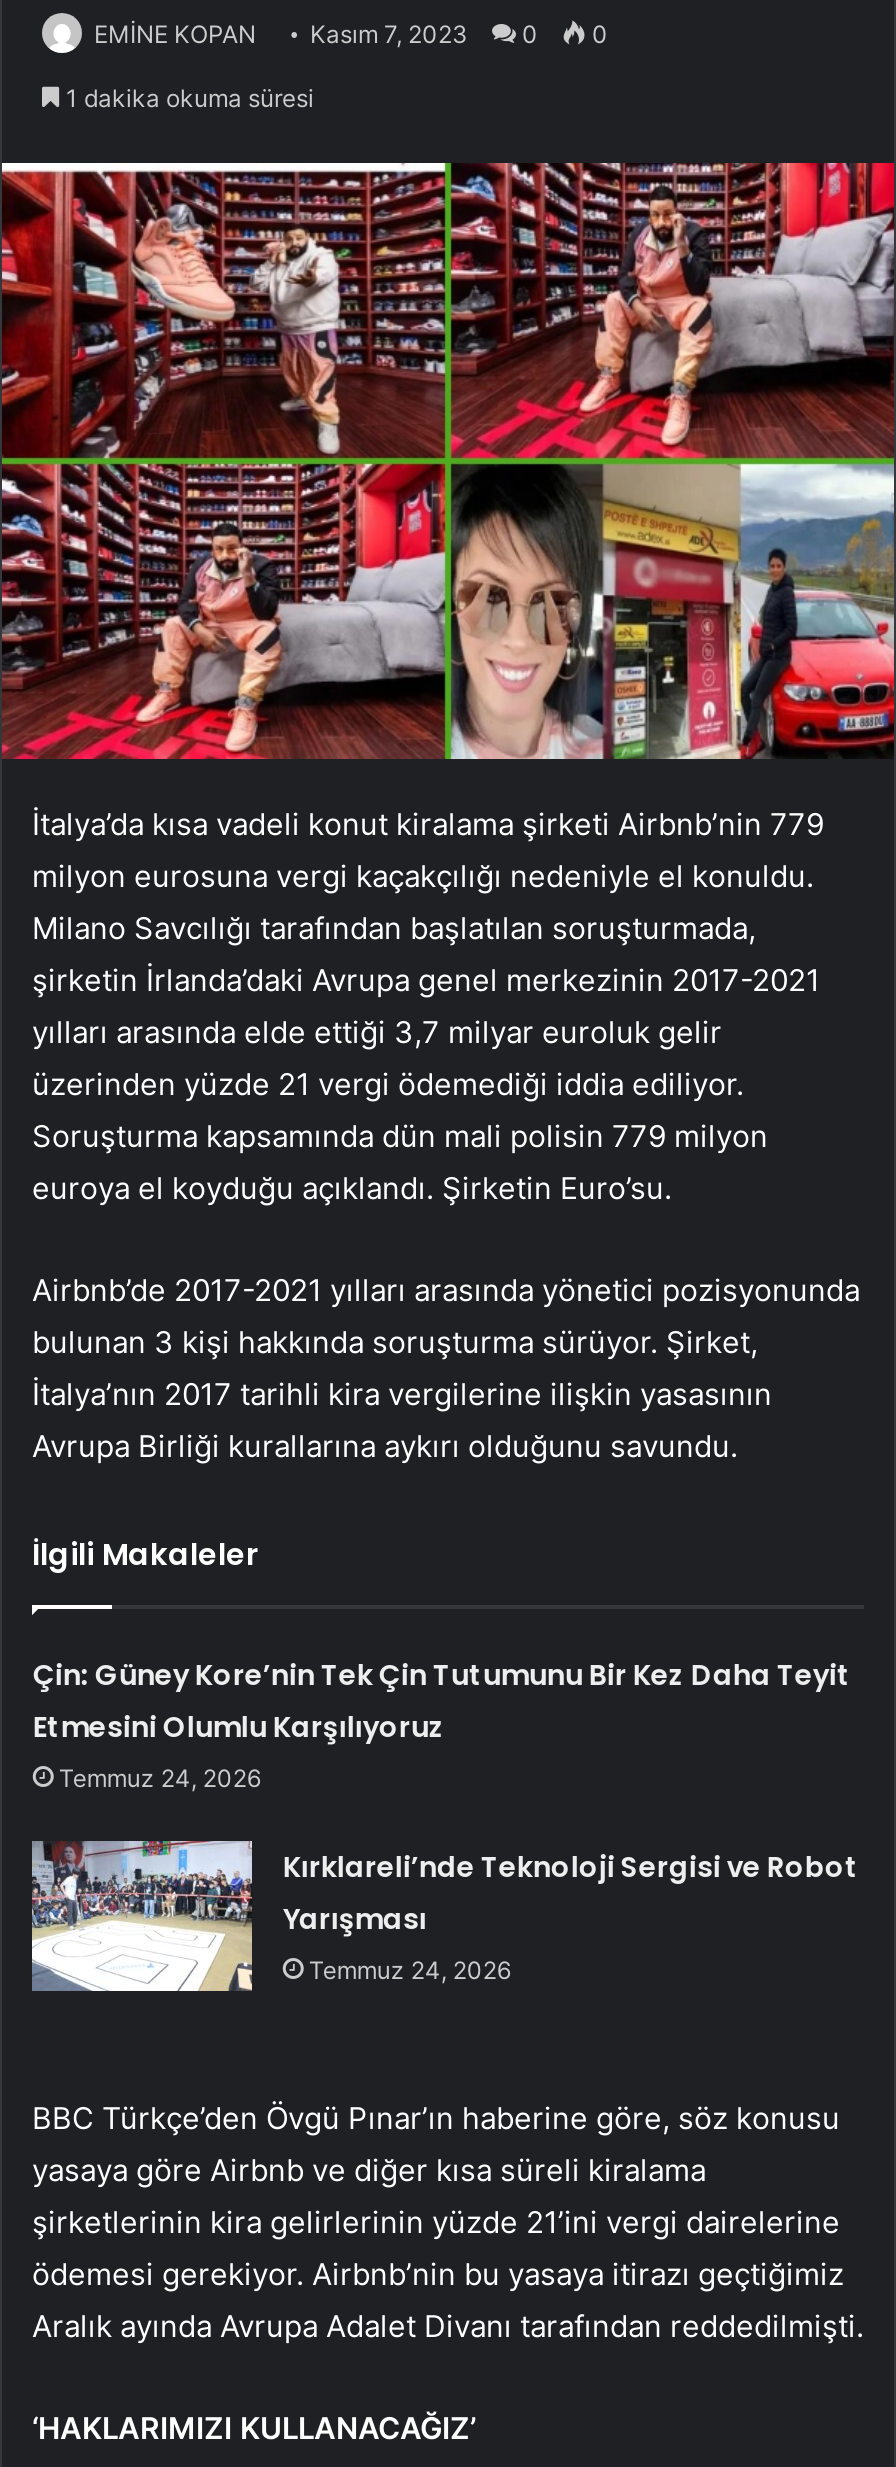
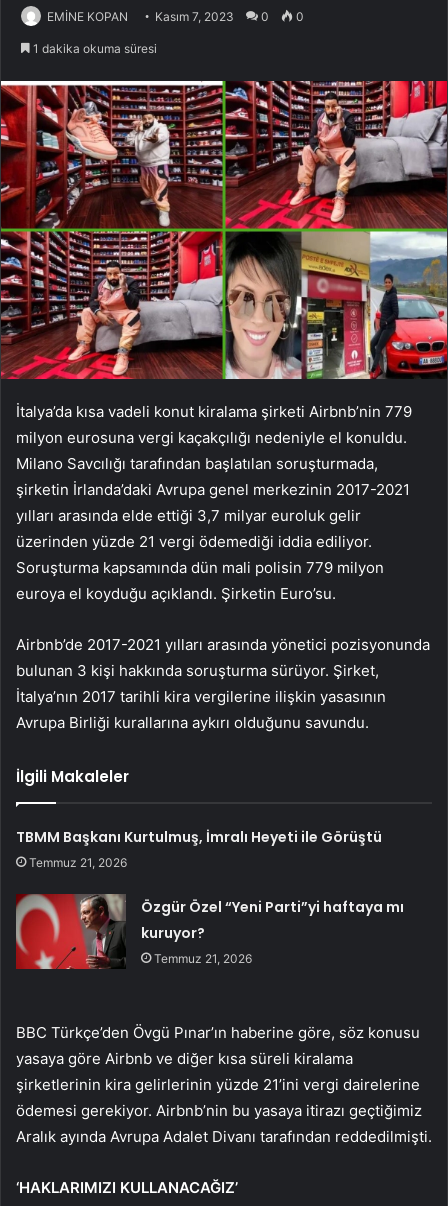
- Çin: Güney Kore’nin Tek Çin Tutumunu Bir Kez Daha Teyit
- Etmesini Olumlu Karşılıyoruz
- Temmuz 24, 2026
+ TBMM Başkanı Kurtulmuş, İmralı Heyeti ile Görüştü
+ Temmuz 21, 2026

- [image]
- Kırklareli’nde Teknoloji Sergisi ve Robot
- Yarışması
- Temmuz 24, 2026
+ [image]
+ Özgür Özel “Yeni Parti”yi haftaya mı
+ kuruyor?
+ Temmuz 21, 2026
